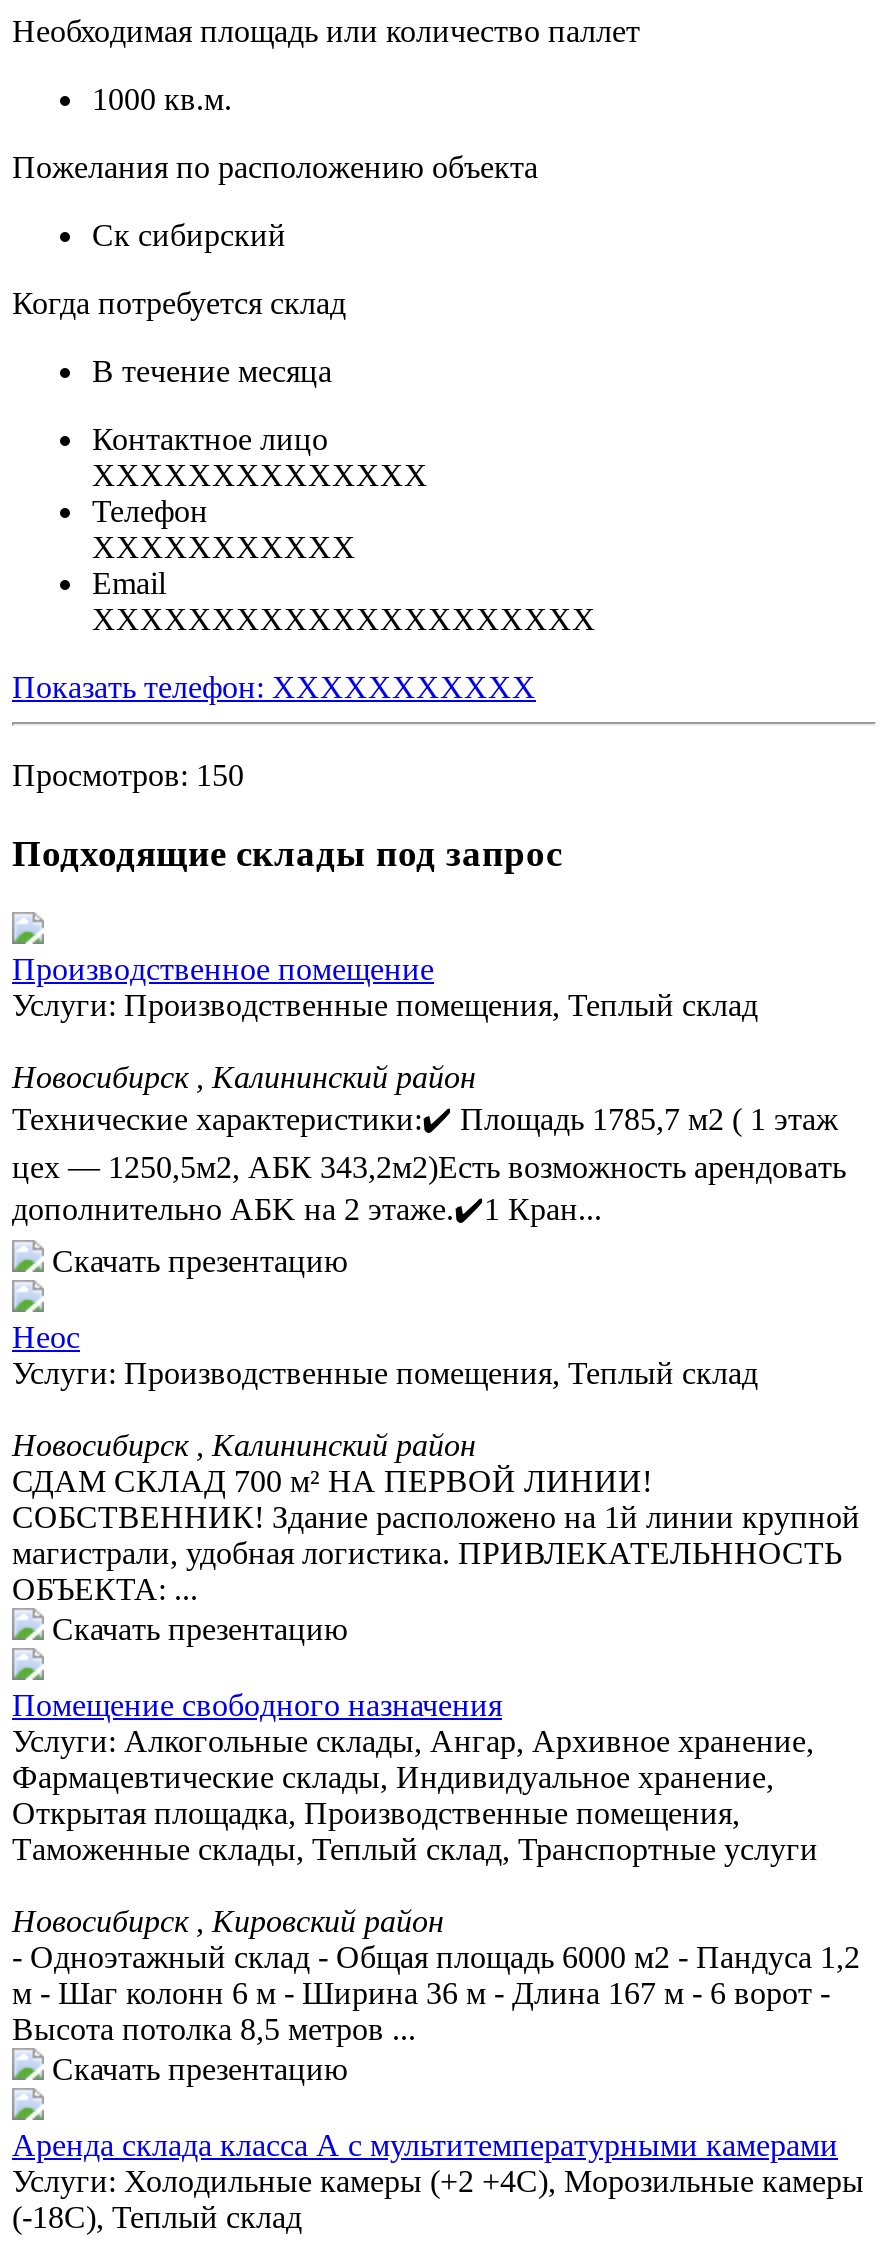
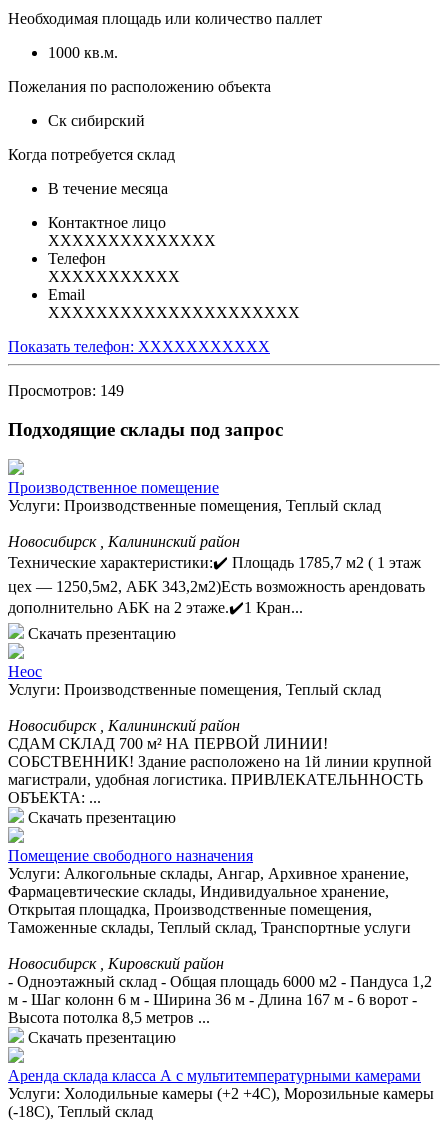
- Просмотров: 150
+ Просмотров: 149
